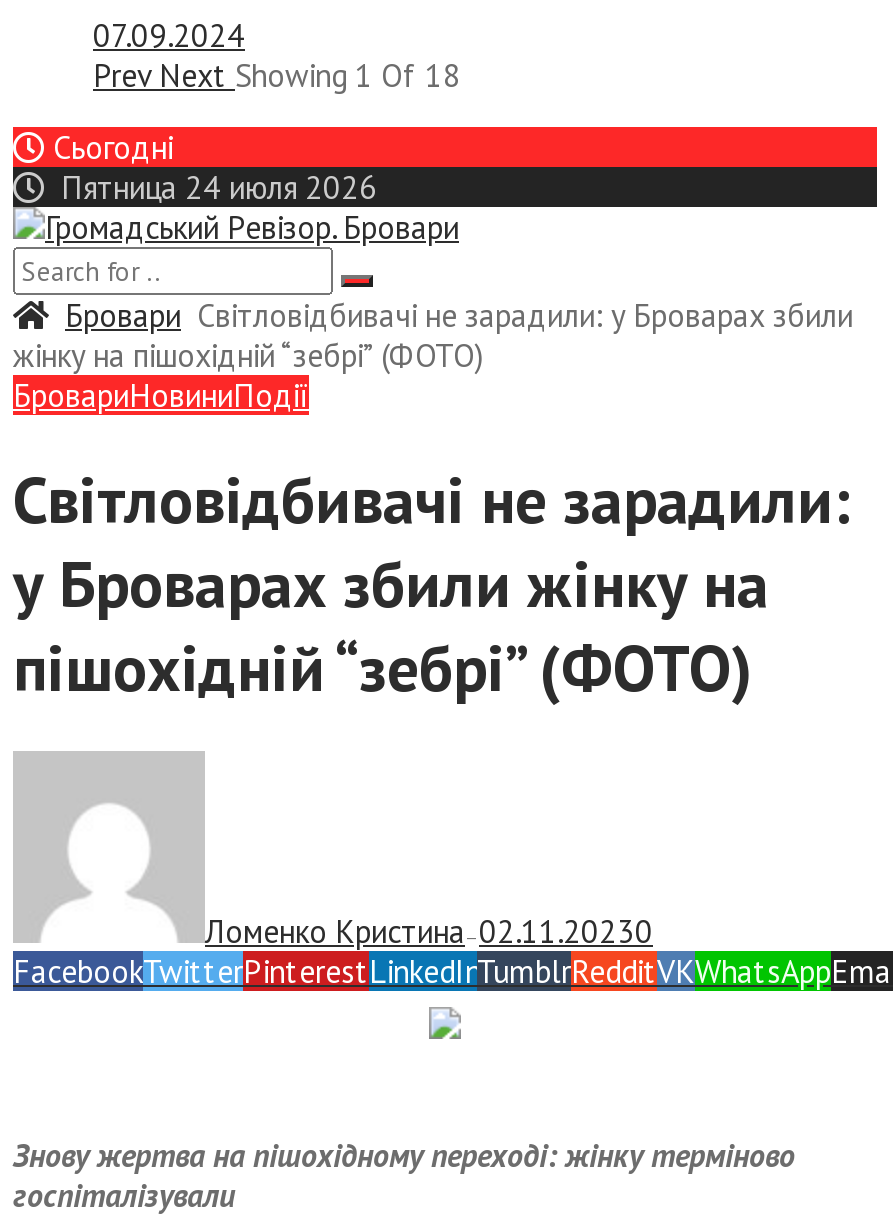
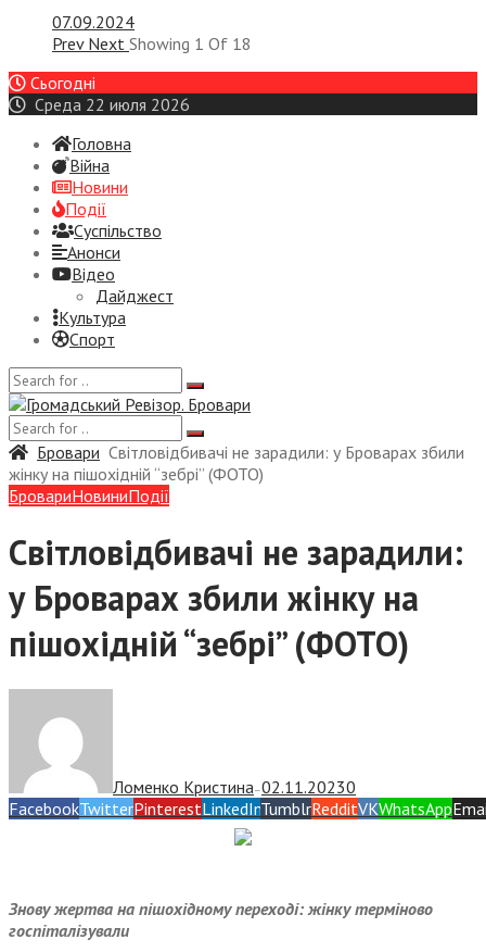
- Пятница 24 июля 2026
+ Среда 22 июля 2026
+ Головна
+ Війна
+ Новини
+ Події
+ Суспiльство
+ Анонси
+ Відео
+ Дайджест
+ Культура
+ Спорт
